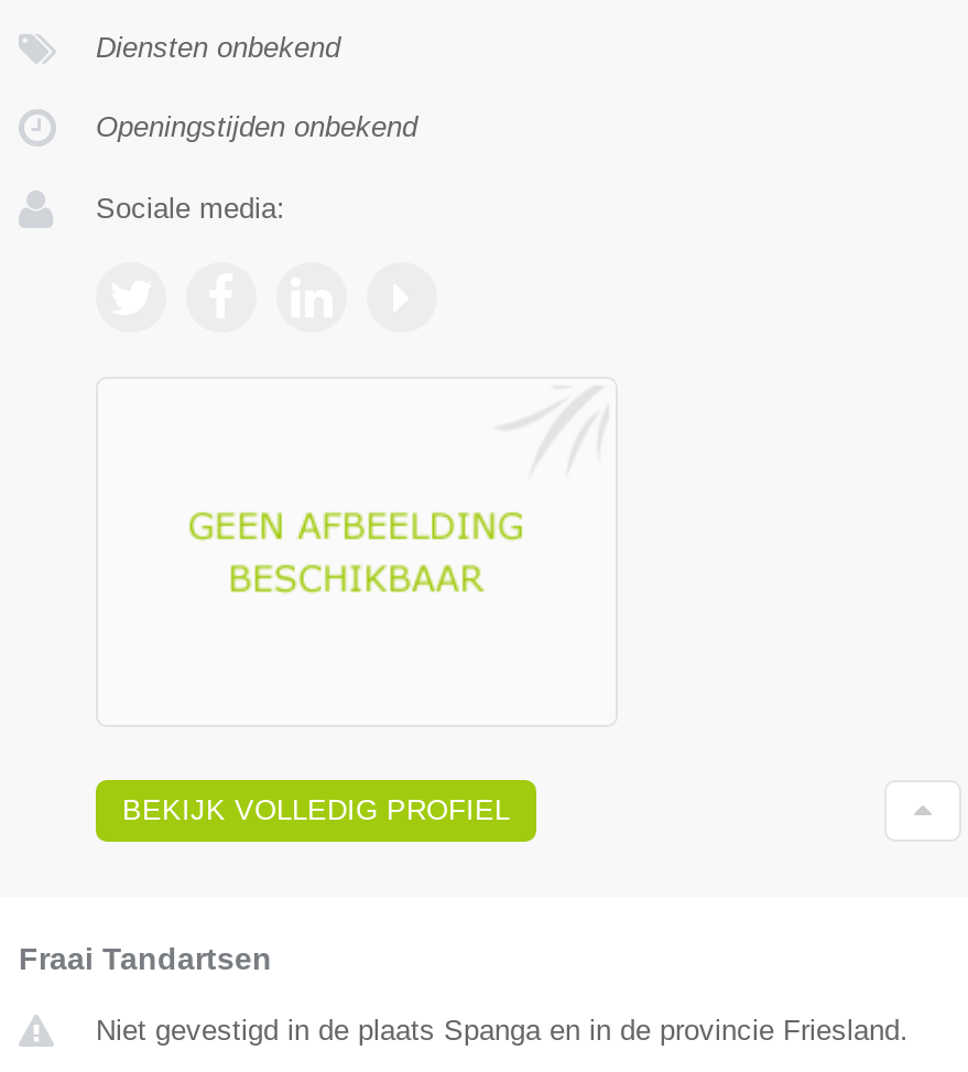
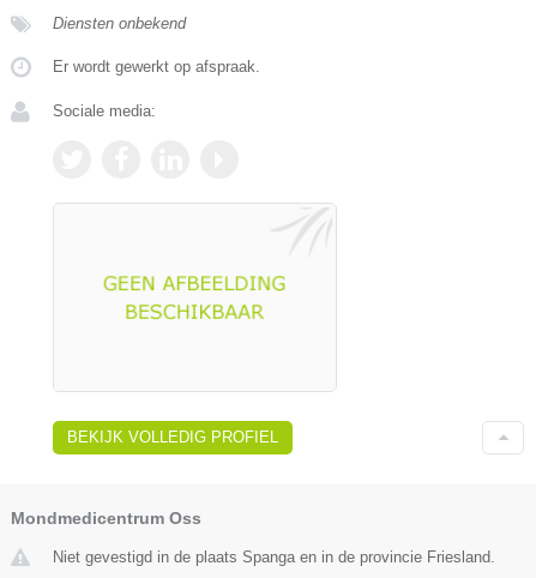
- Openingstijden onbekend
+ Er wordt gewerkt op afspraak.

- Fraai Tandartsen
+ Mondmedicentrum Oss
